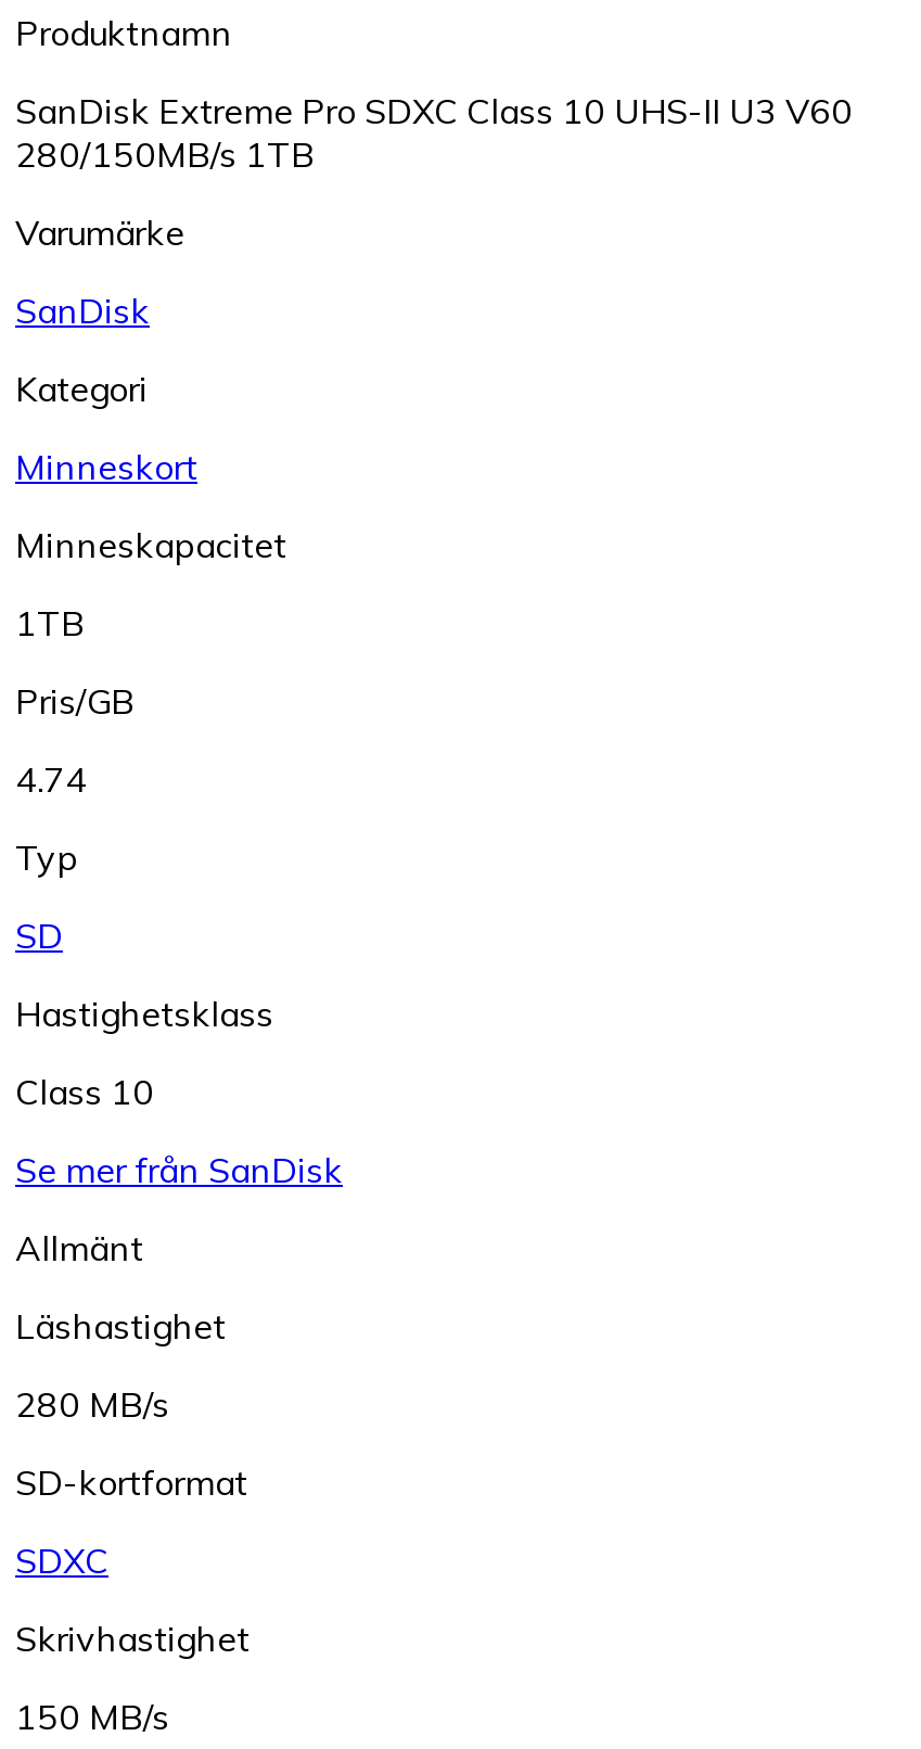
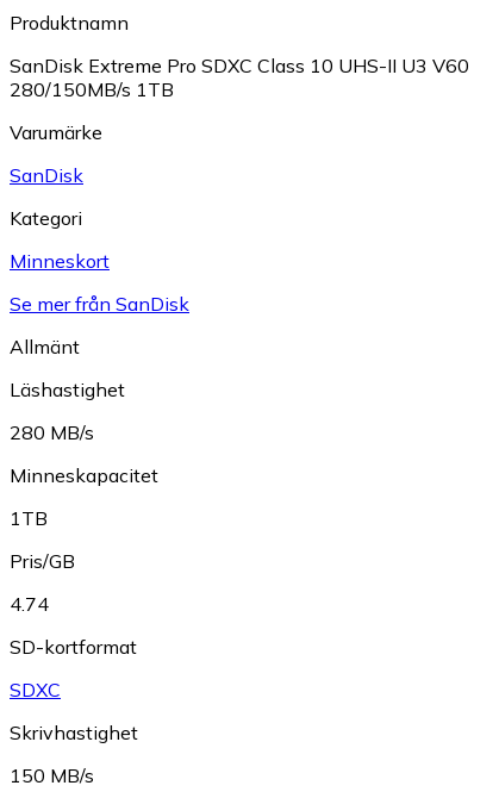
moved down: Minneskapacitet | 1TB | Pris/GB | 4.74

- Typ
- SD
- Hastighetsklass
- Class 10

moved up: Se mer från SanDisk | Allmänt | Läshastighet | 280 MB/s
